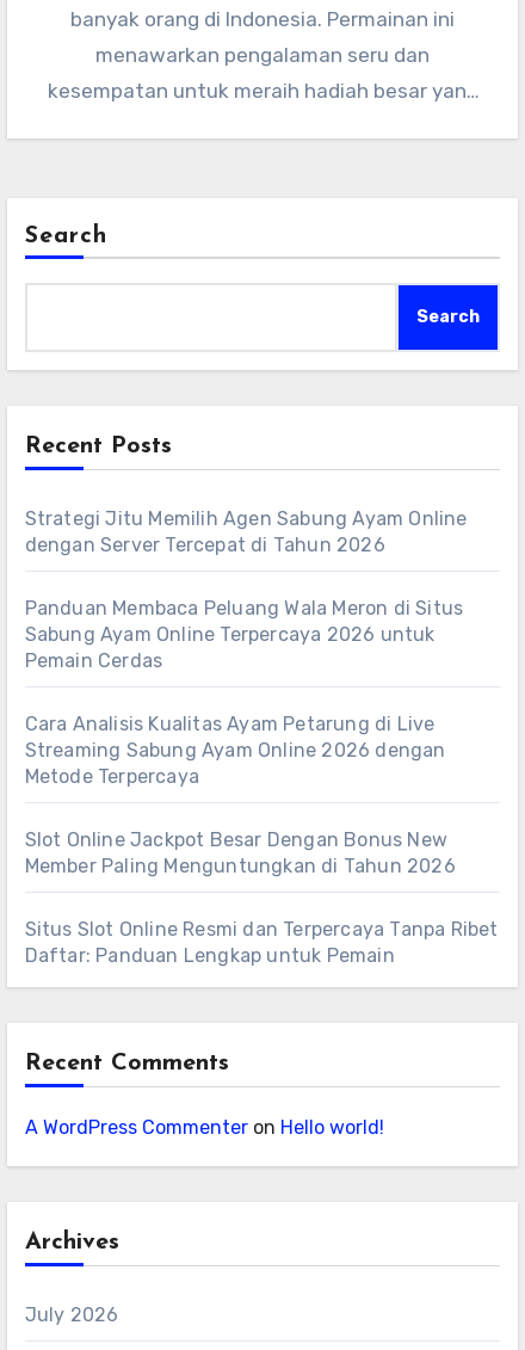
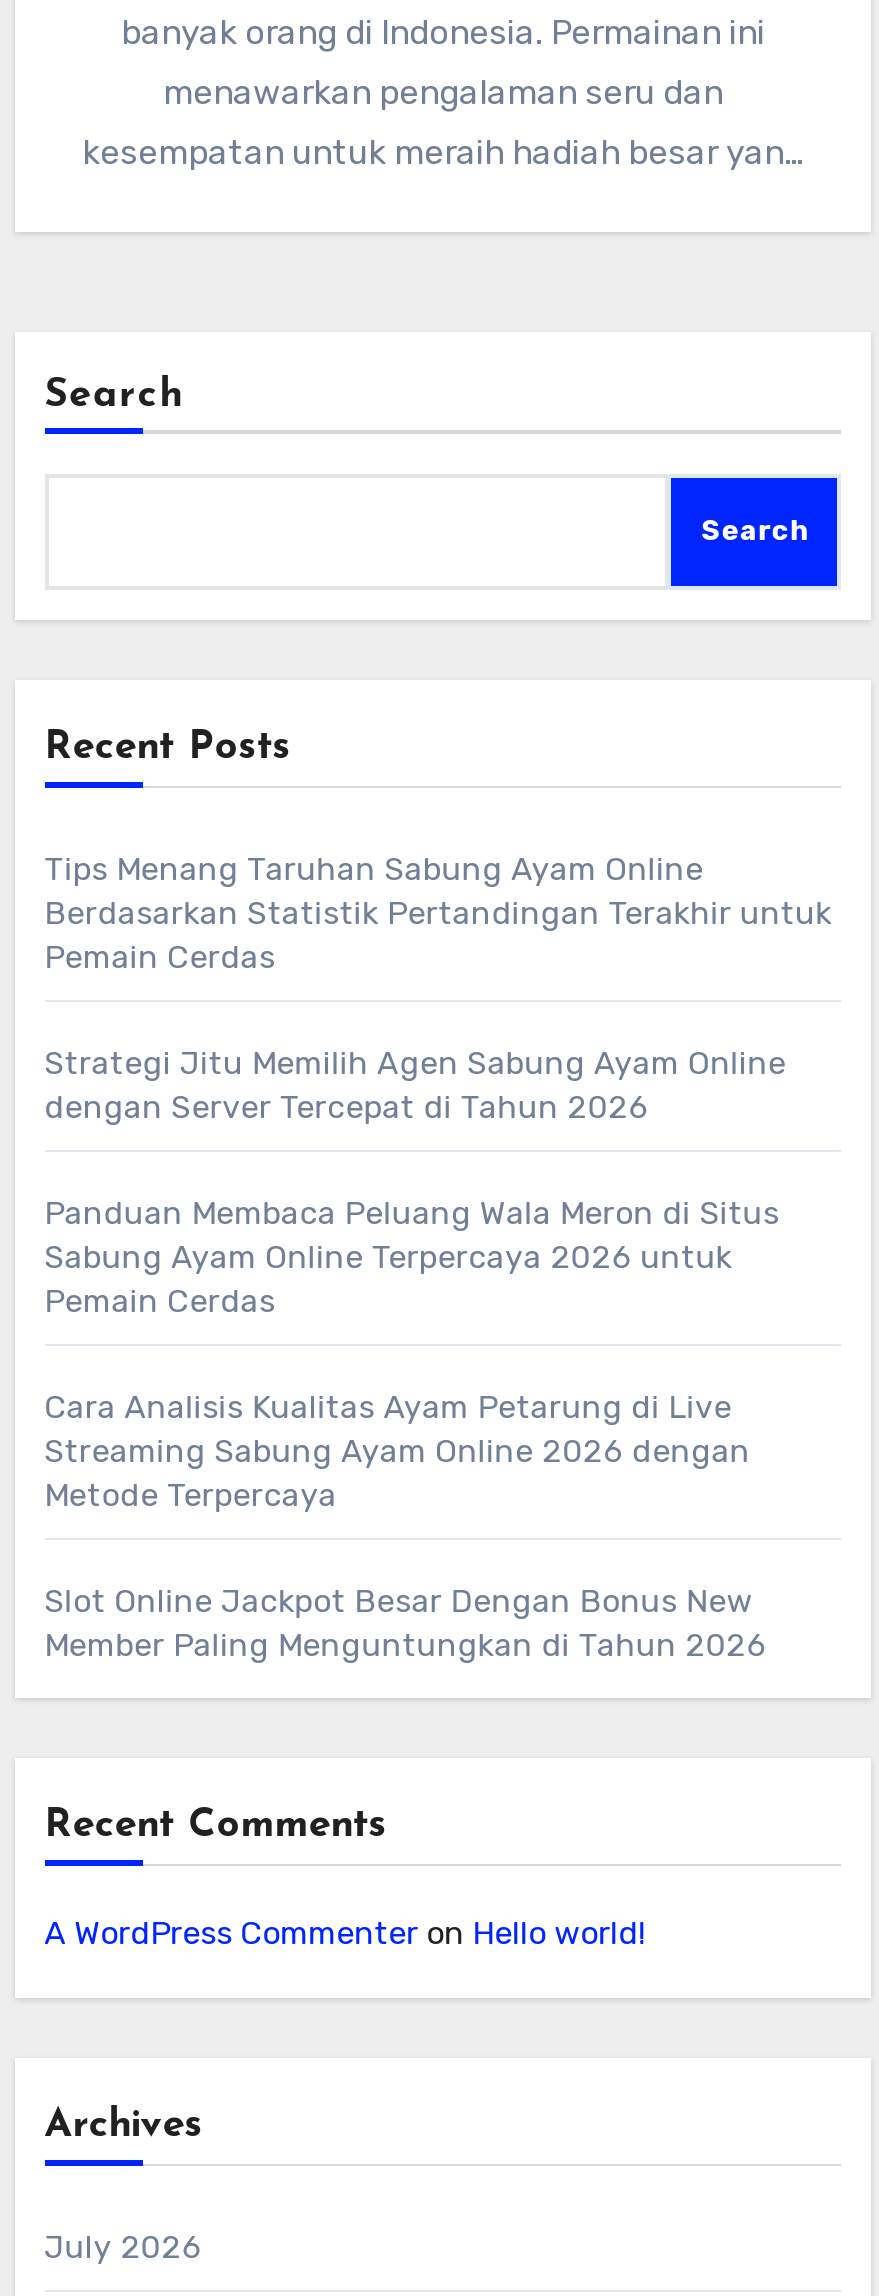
+ Tips Menang Taruhan Sabung Ayam Online
+ Berdasarkan Statistik Pertandingan Terakhir untuk
+ Pemain Cerdas

moved down: Strategi Jitu Memilih Agen Sabung Ayam Online | dengan Server Tercepat di Tahun 2026 | Panduan Membaca Peluang Wala Meron di Situs | ... | Slot Online Jackpot Besar Dengan Bonus New | Member Paling Menguntungkan di Tahun 2026

- Situs Slot Online Resmi dan Terpercaya Tanpa Ribet
- Daftar: Panduan Lengkap untuk Pemain
